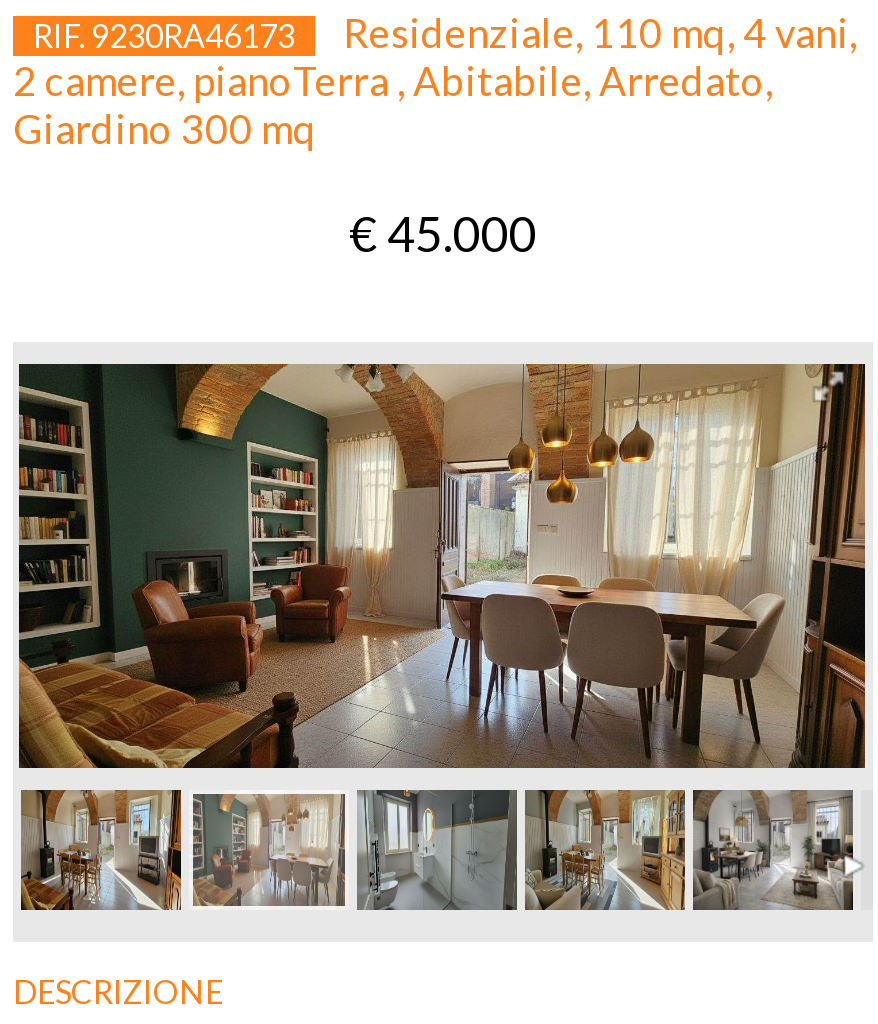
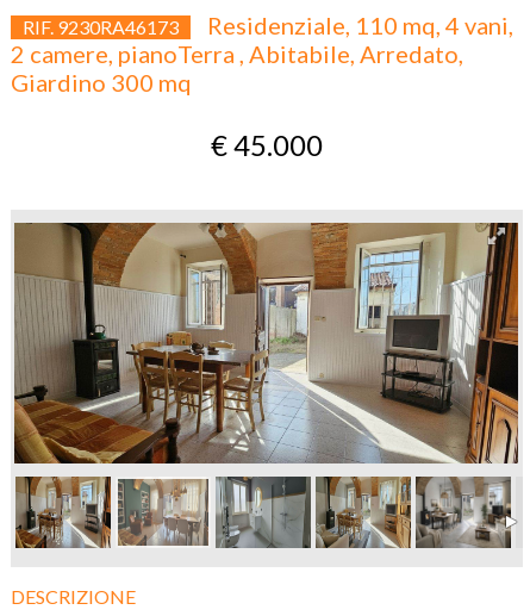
- [image]
+ [image]
